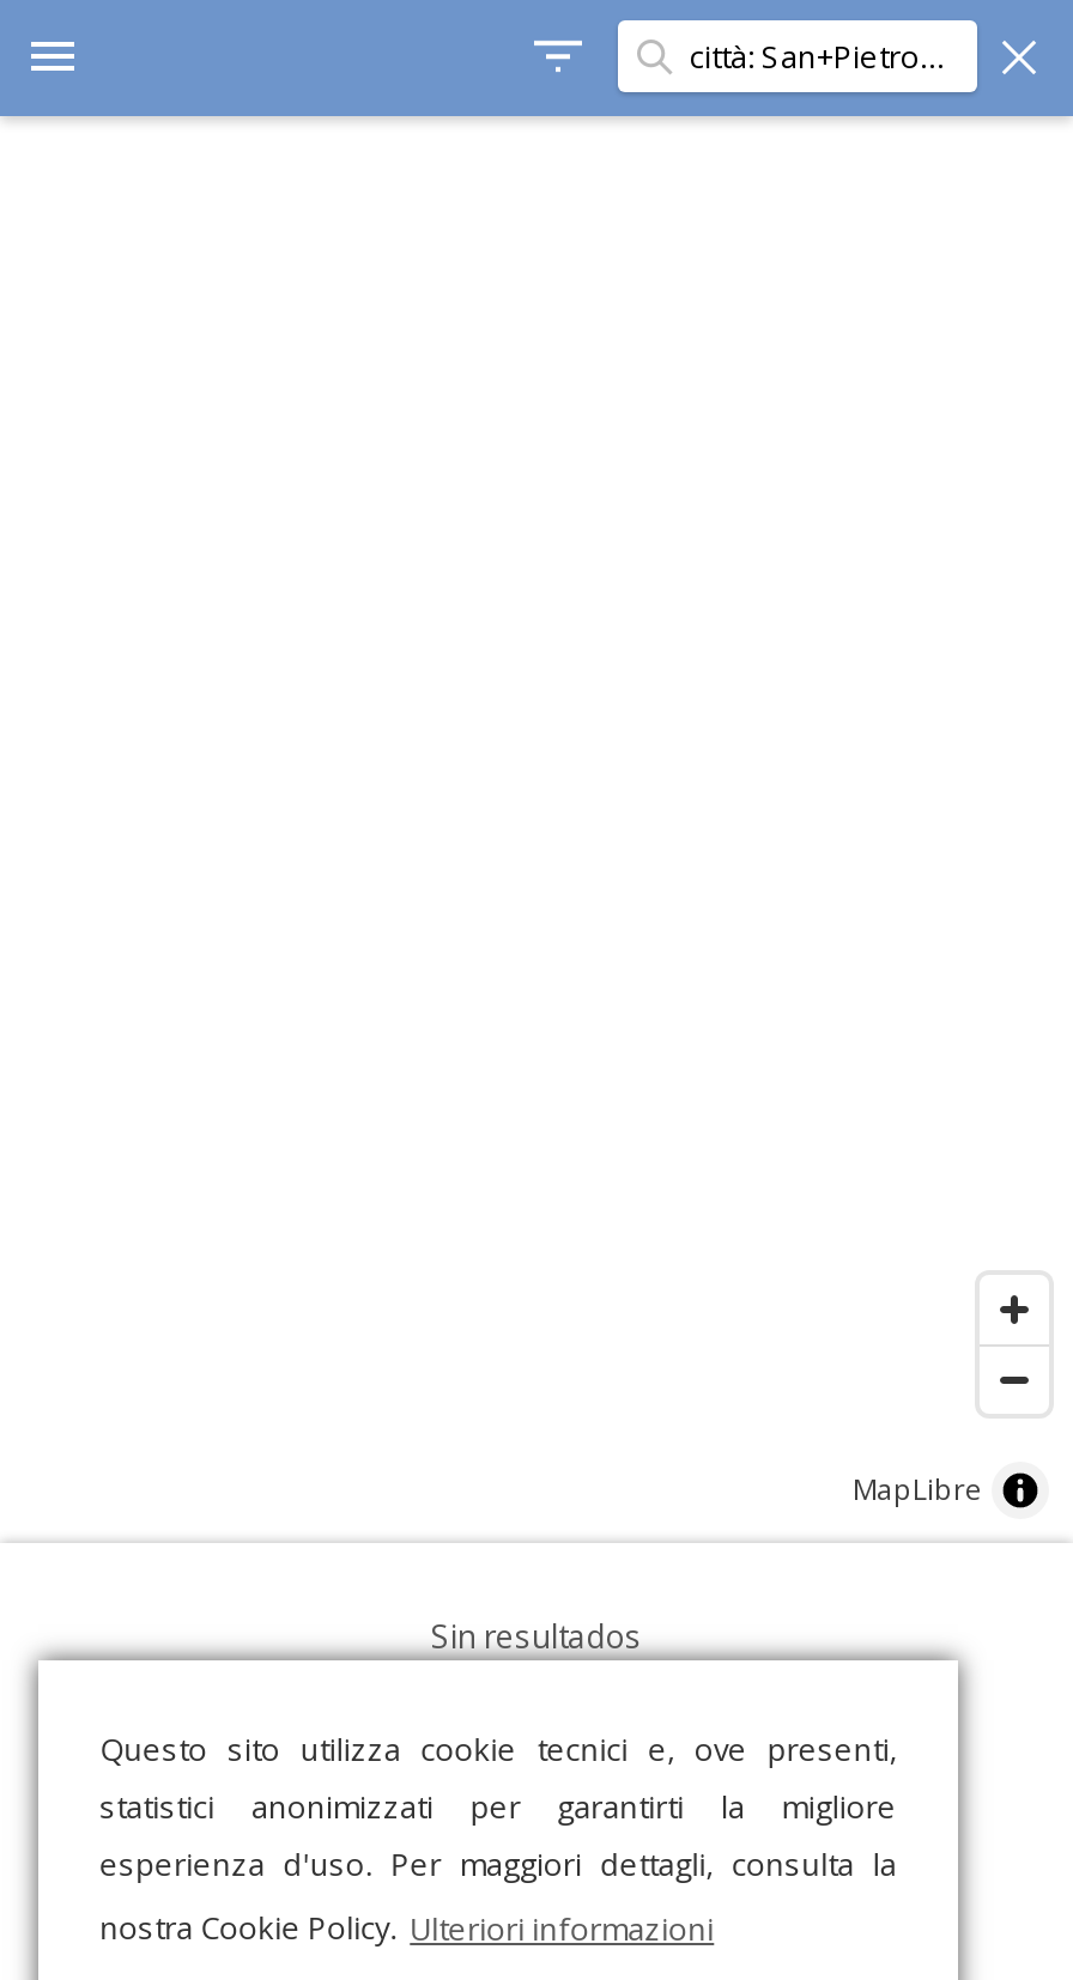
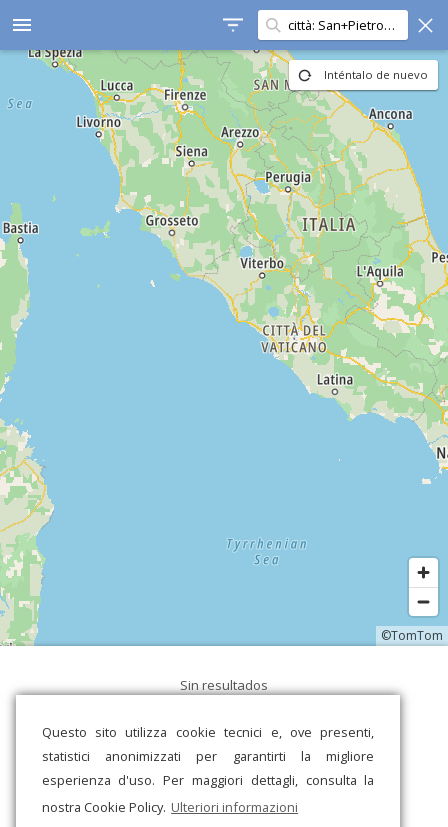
+ [image]
+ Inténtalo de nuevo

- MapLibre
+ ©TomTom
